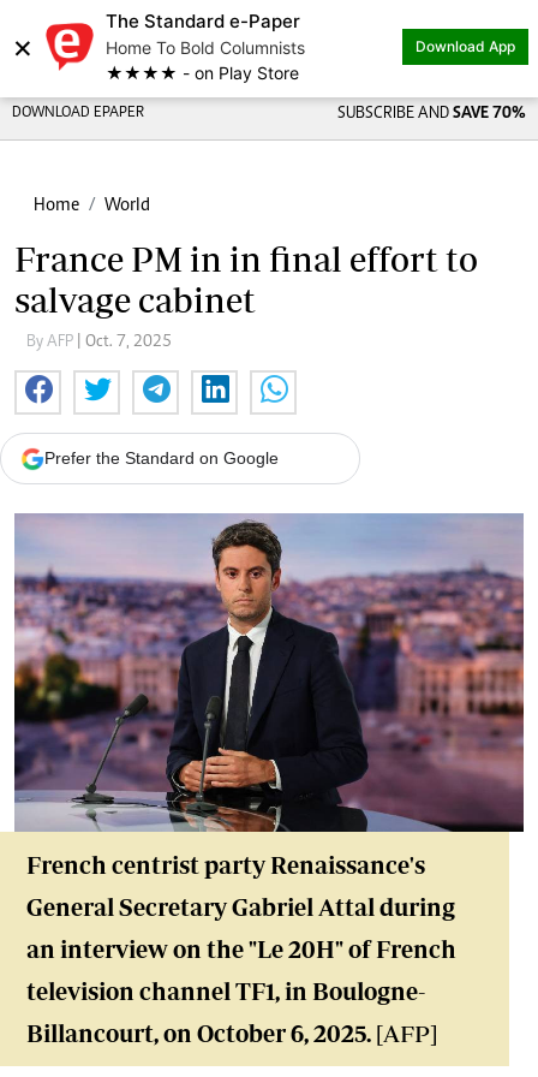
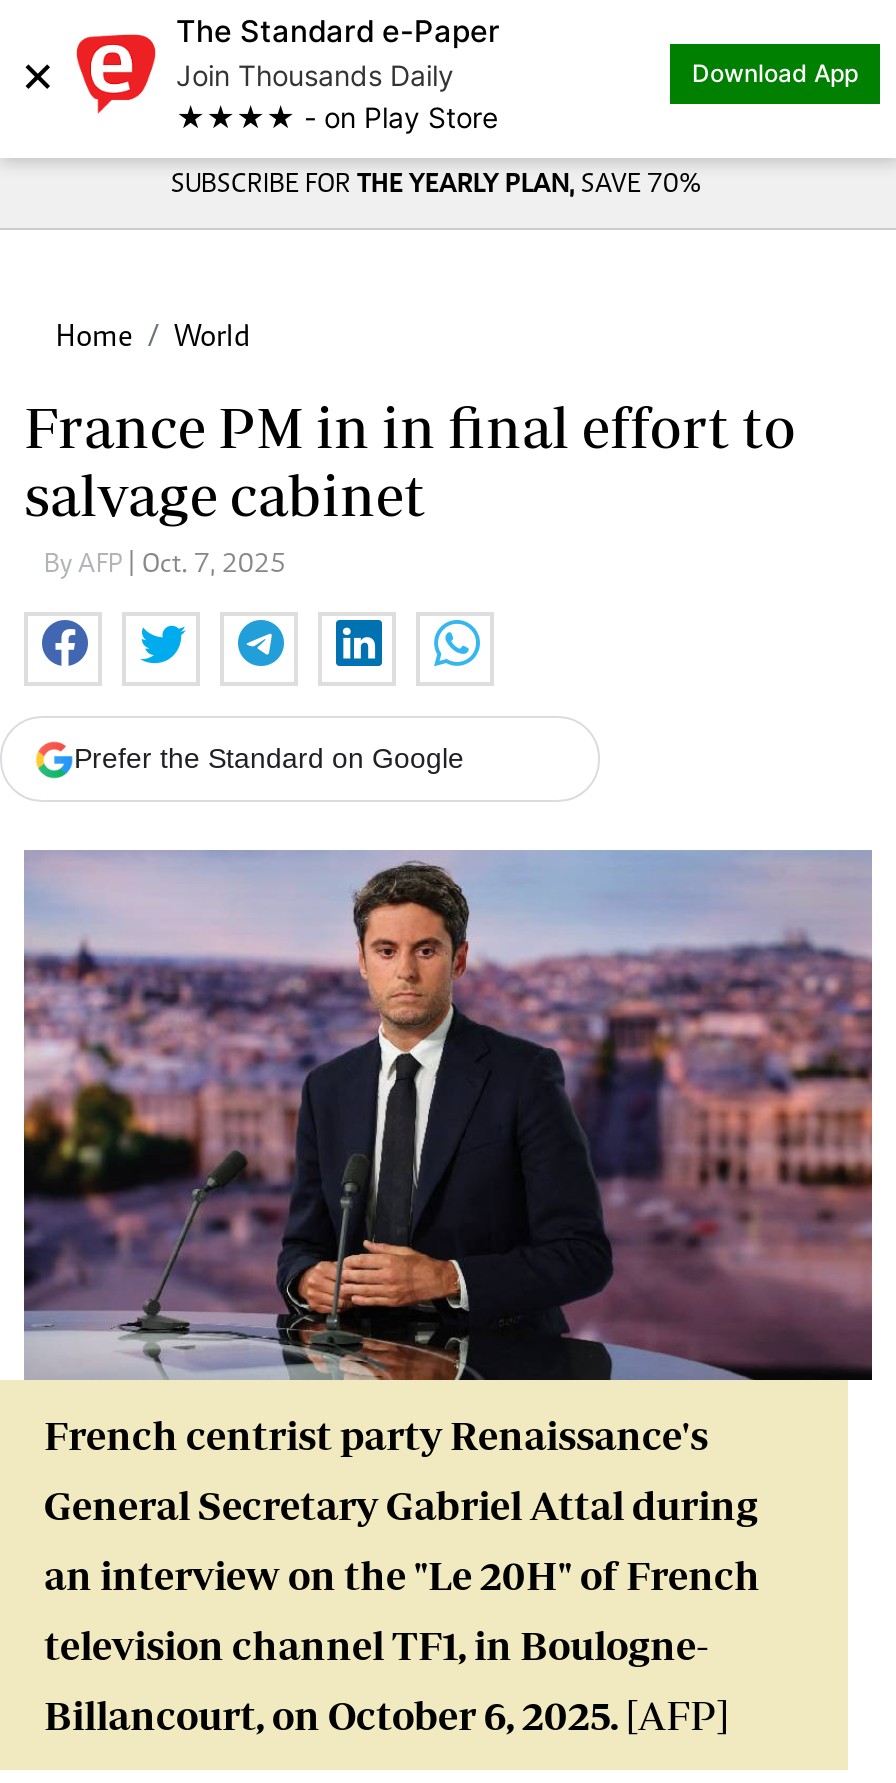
- Home To Bold Columnists
+ Join Thousands Daily

- DOWNLOAD EPAPER
- SUBSCRIBE AND SAVE 70%
+ SUBSCRIBE FOR THE YEARLY PLAN, SAVE 70%
